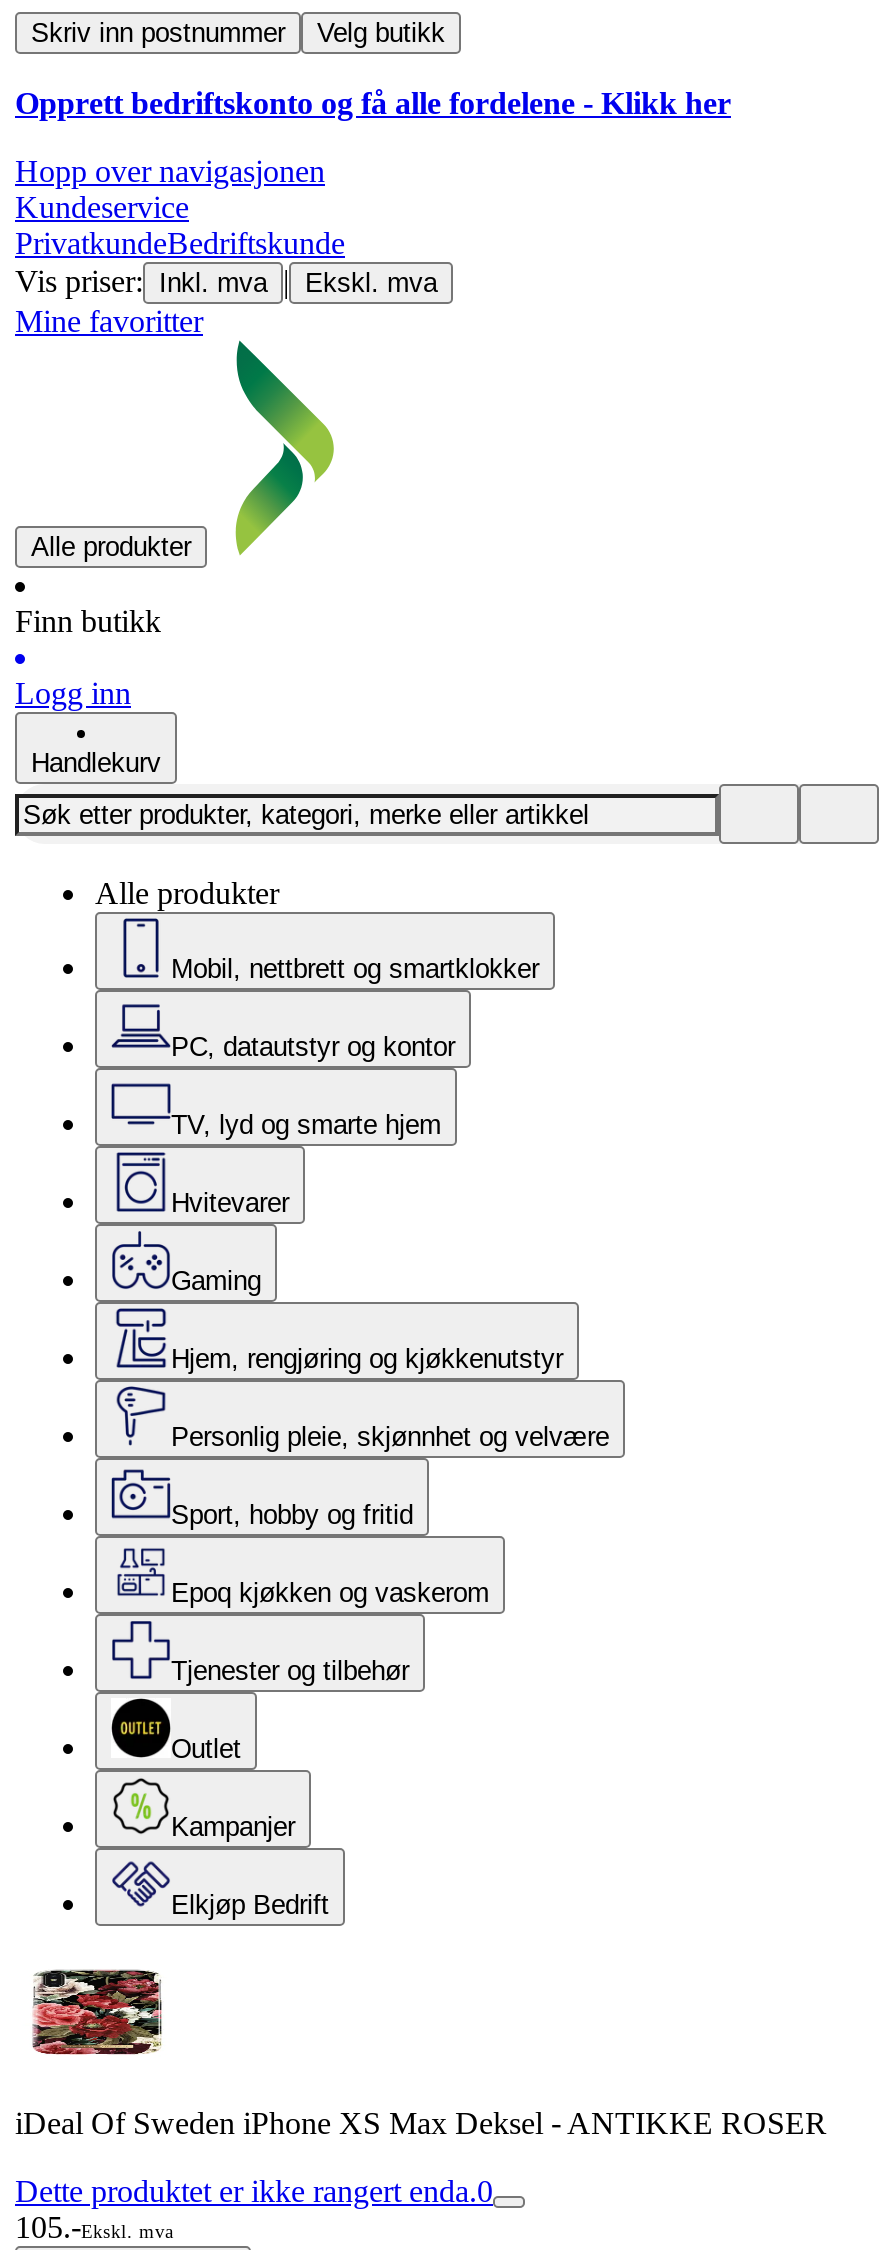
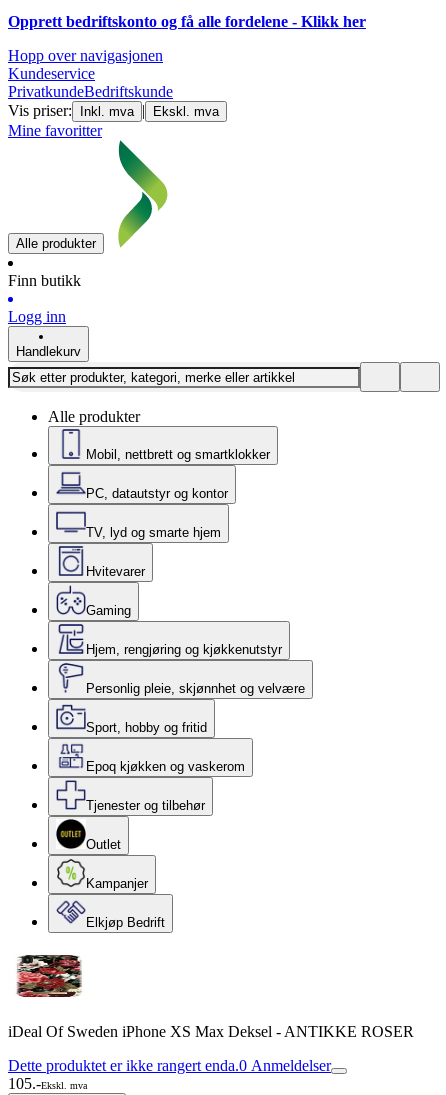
- Skriv inn postnummer
- Velg butikk

- Dette produktet er ikke rangert enda.0
+ Dette produktet er ikke rangert enda.0 Anmeldelser
